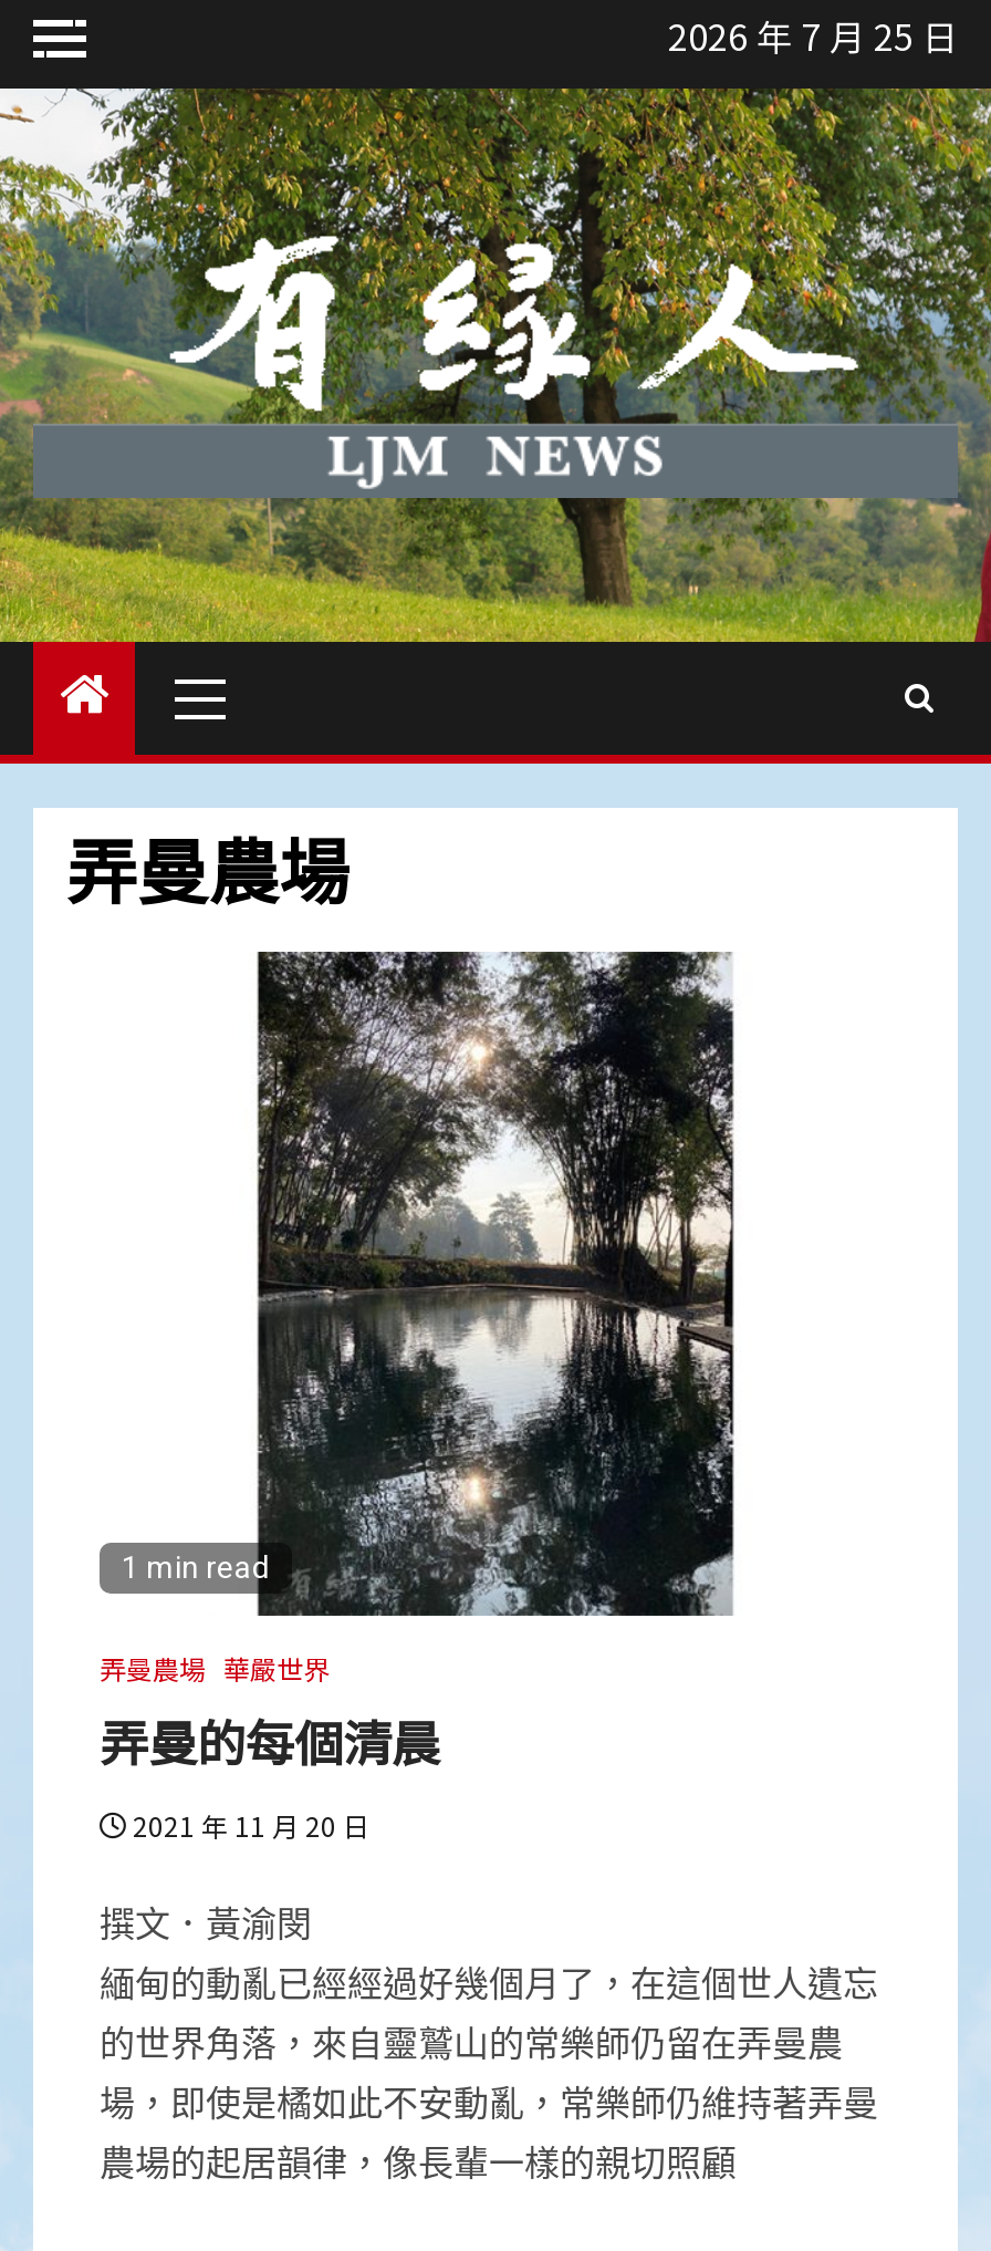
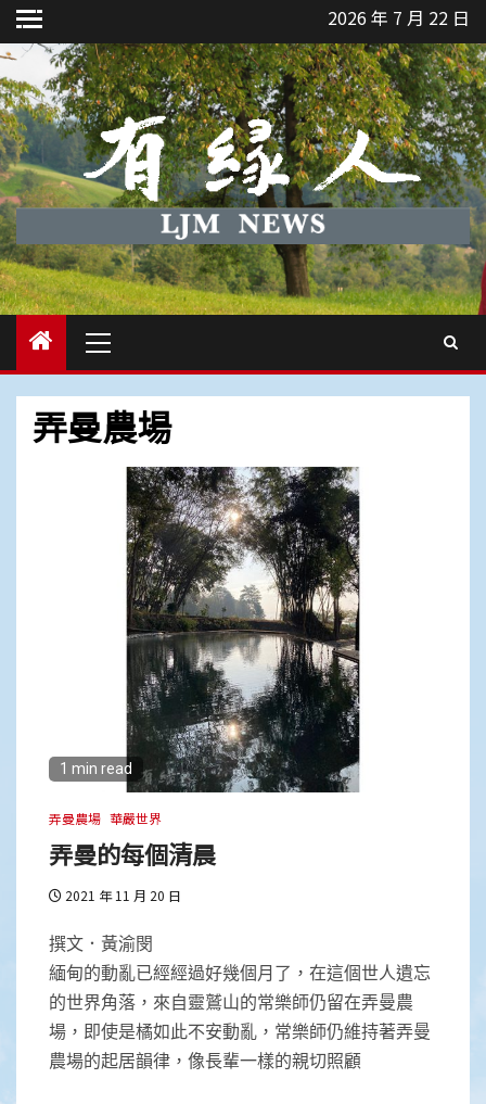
- 2026 年 7 月 25 日
+ 2026 年 7 月 22 日
